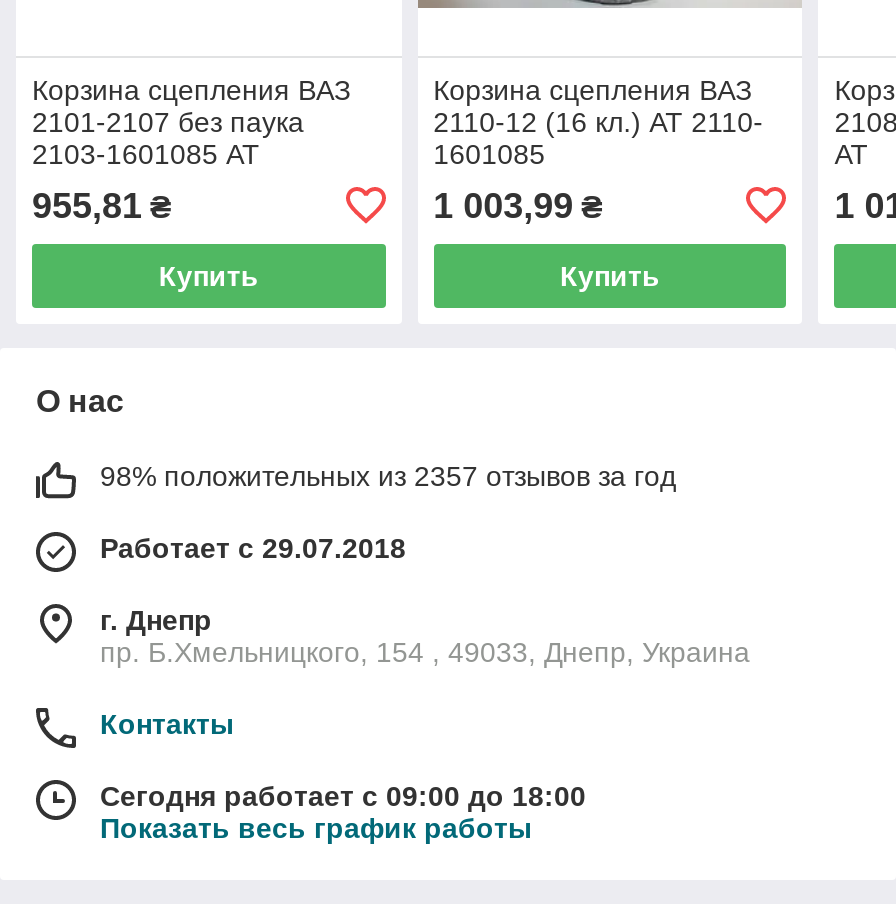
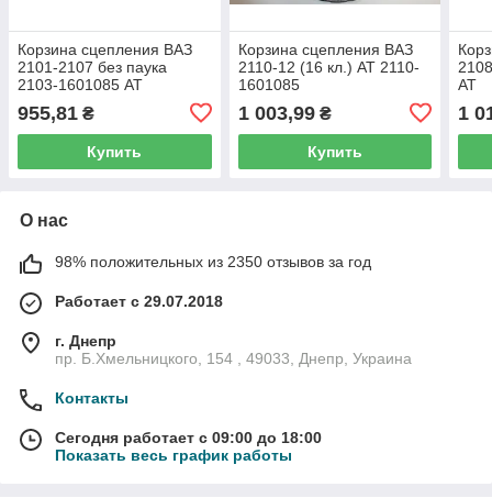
- 98% положительных из 2357 отзывов за год
+ 98% положительных из 2350 отзывов за год
